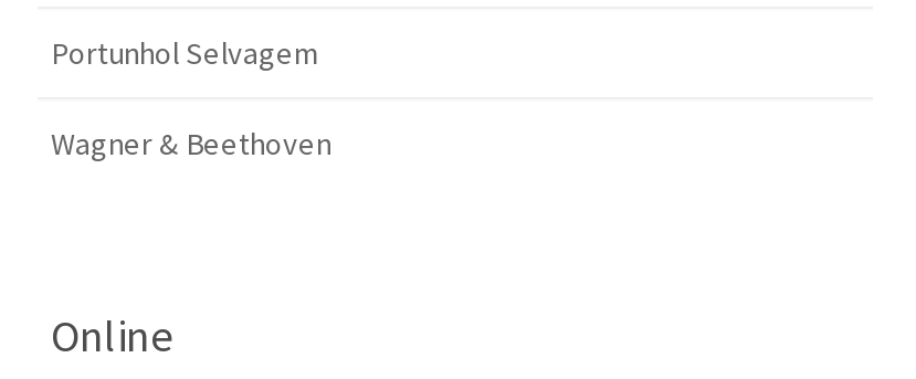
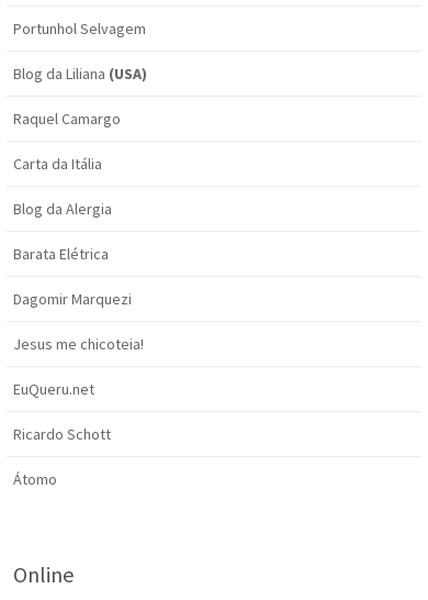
- Wagner & Beethoven
+ Blog da Liliana (USA)
+ Raquel Camargo
+ Carta da Itália
+ Blog da Alergia
+ Barata Elétrica
+ Dagomir Marquezi
+ Jesus me chicoteia!
+ EuQueru.net
+ Ricardo Schott
+ Átomo
